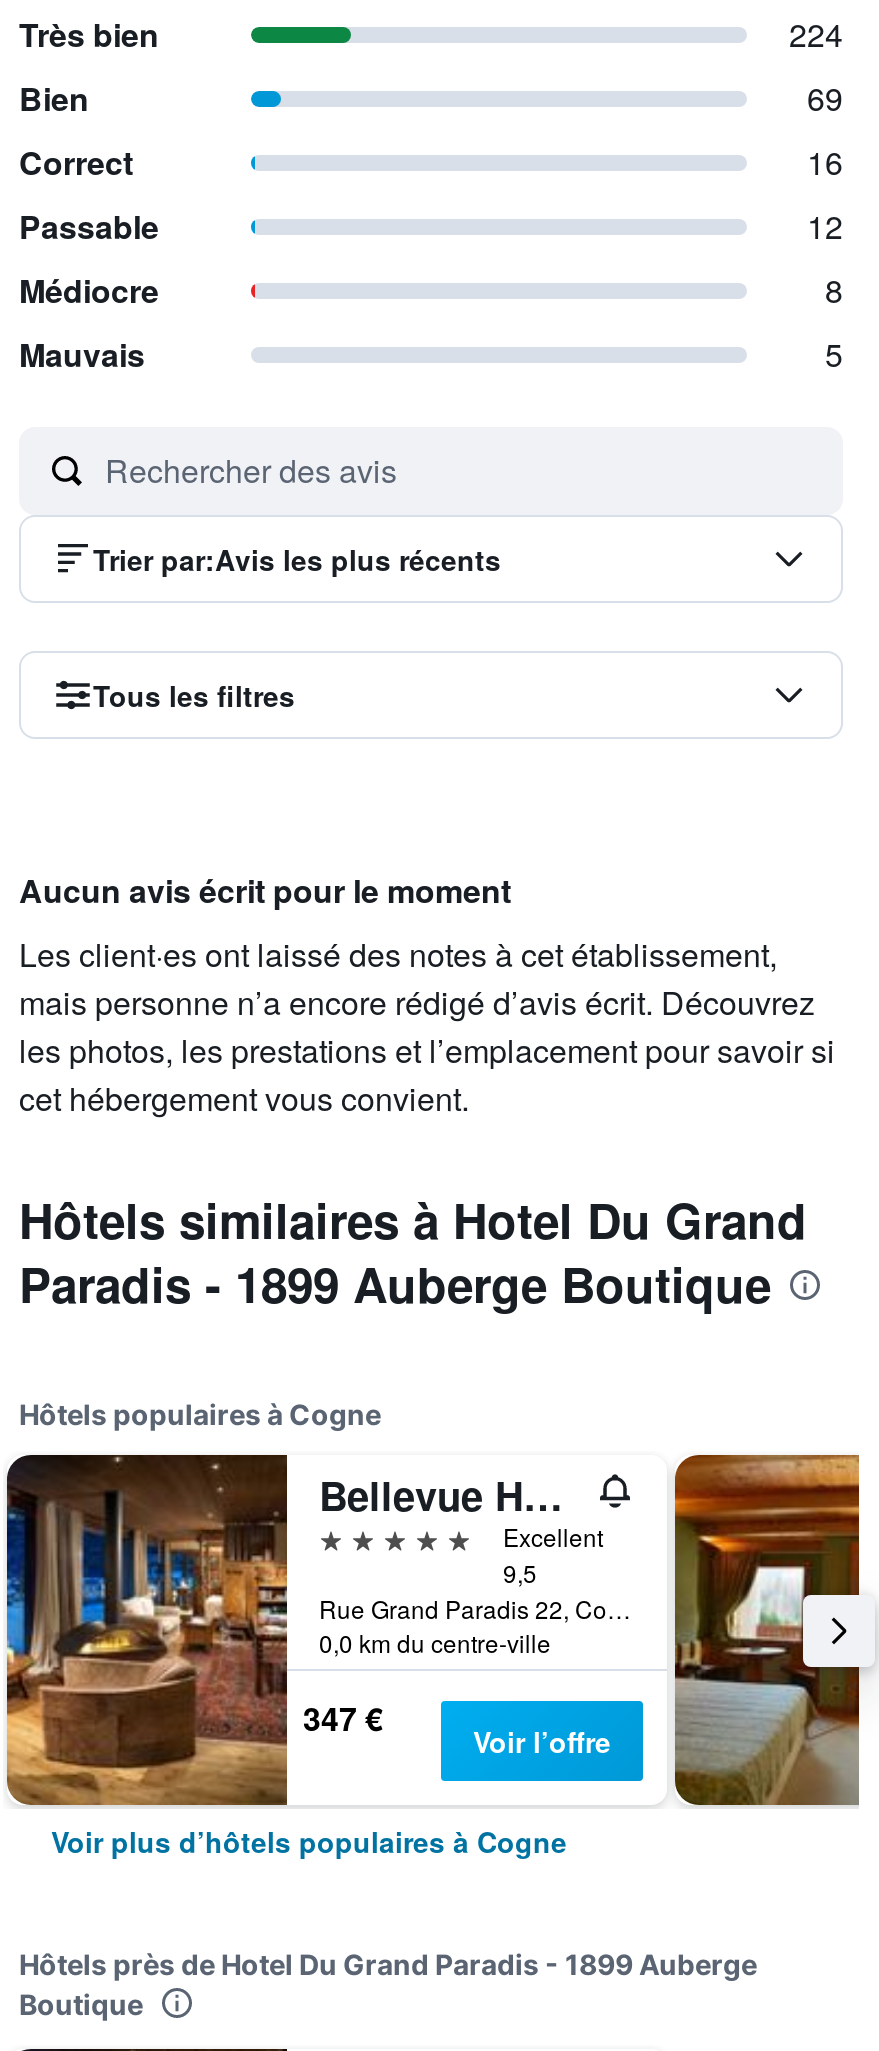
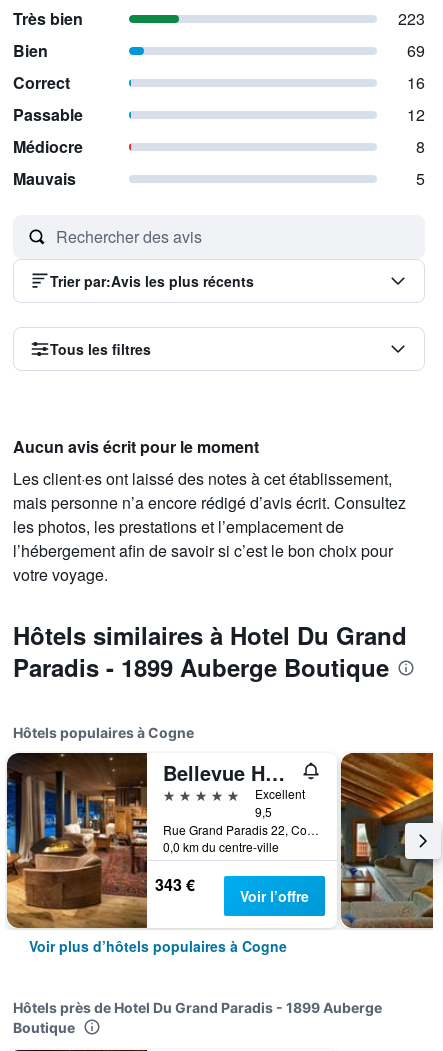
- 224
+ 223

- mais personne n’a encore rédigé d’avis écrit. Découvrez
- les photos, les prestations et l’emplacement pour savoir si
- cet hébergement vous convient.
+ mais personne n’a encore rédigé d’avis écrit. Consultez
+ les photos, les prestations et l’emplacement de
+ l’hébergement afin de savoir si c’est le bon choix pour
+ votre voyage.

- [image]
+ [image]

- 347 €
+ 343 €
